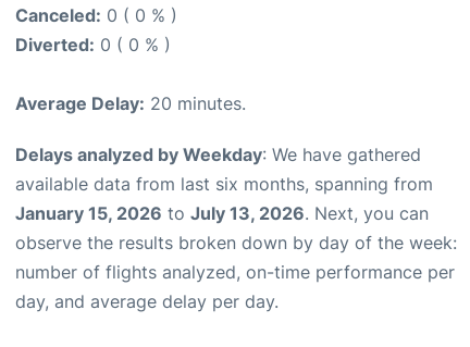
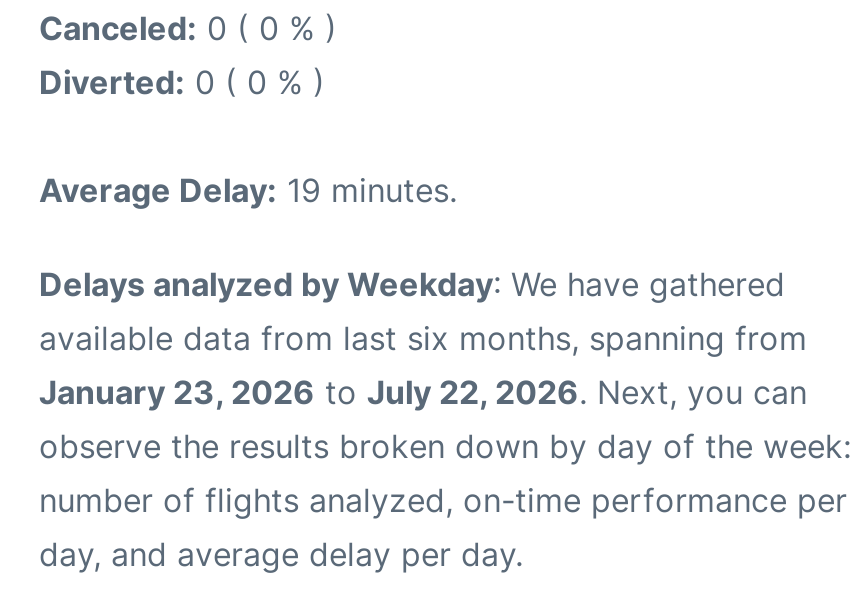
- Average Delay: 20 minutes.
+ Average Delay: 19 minutes.

- January 15, 2026 to July 13, 2026. Next, you can
+ January 23, 2026 to July 22, 2026. Next, you can
